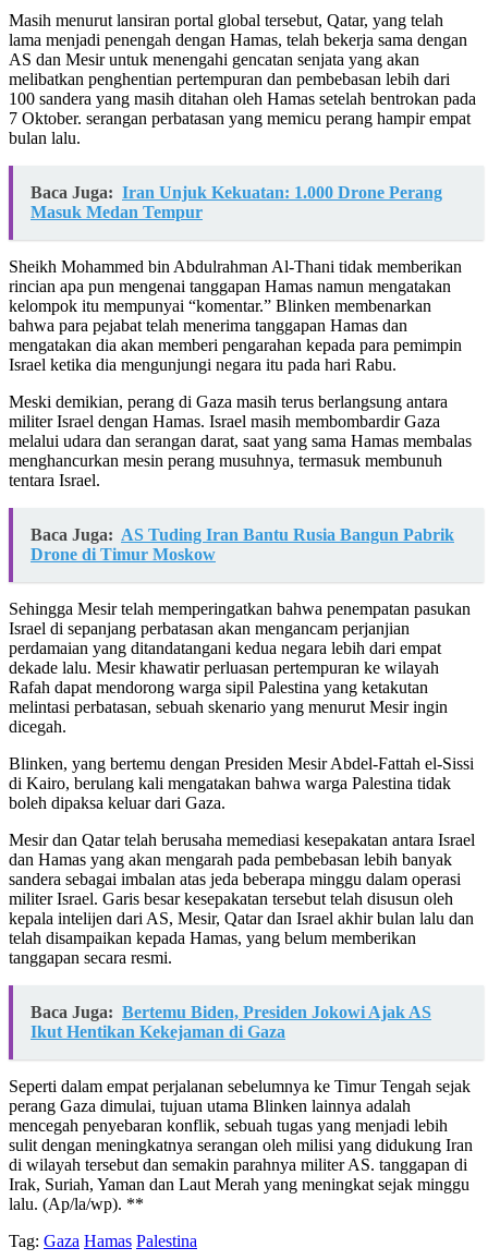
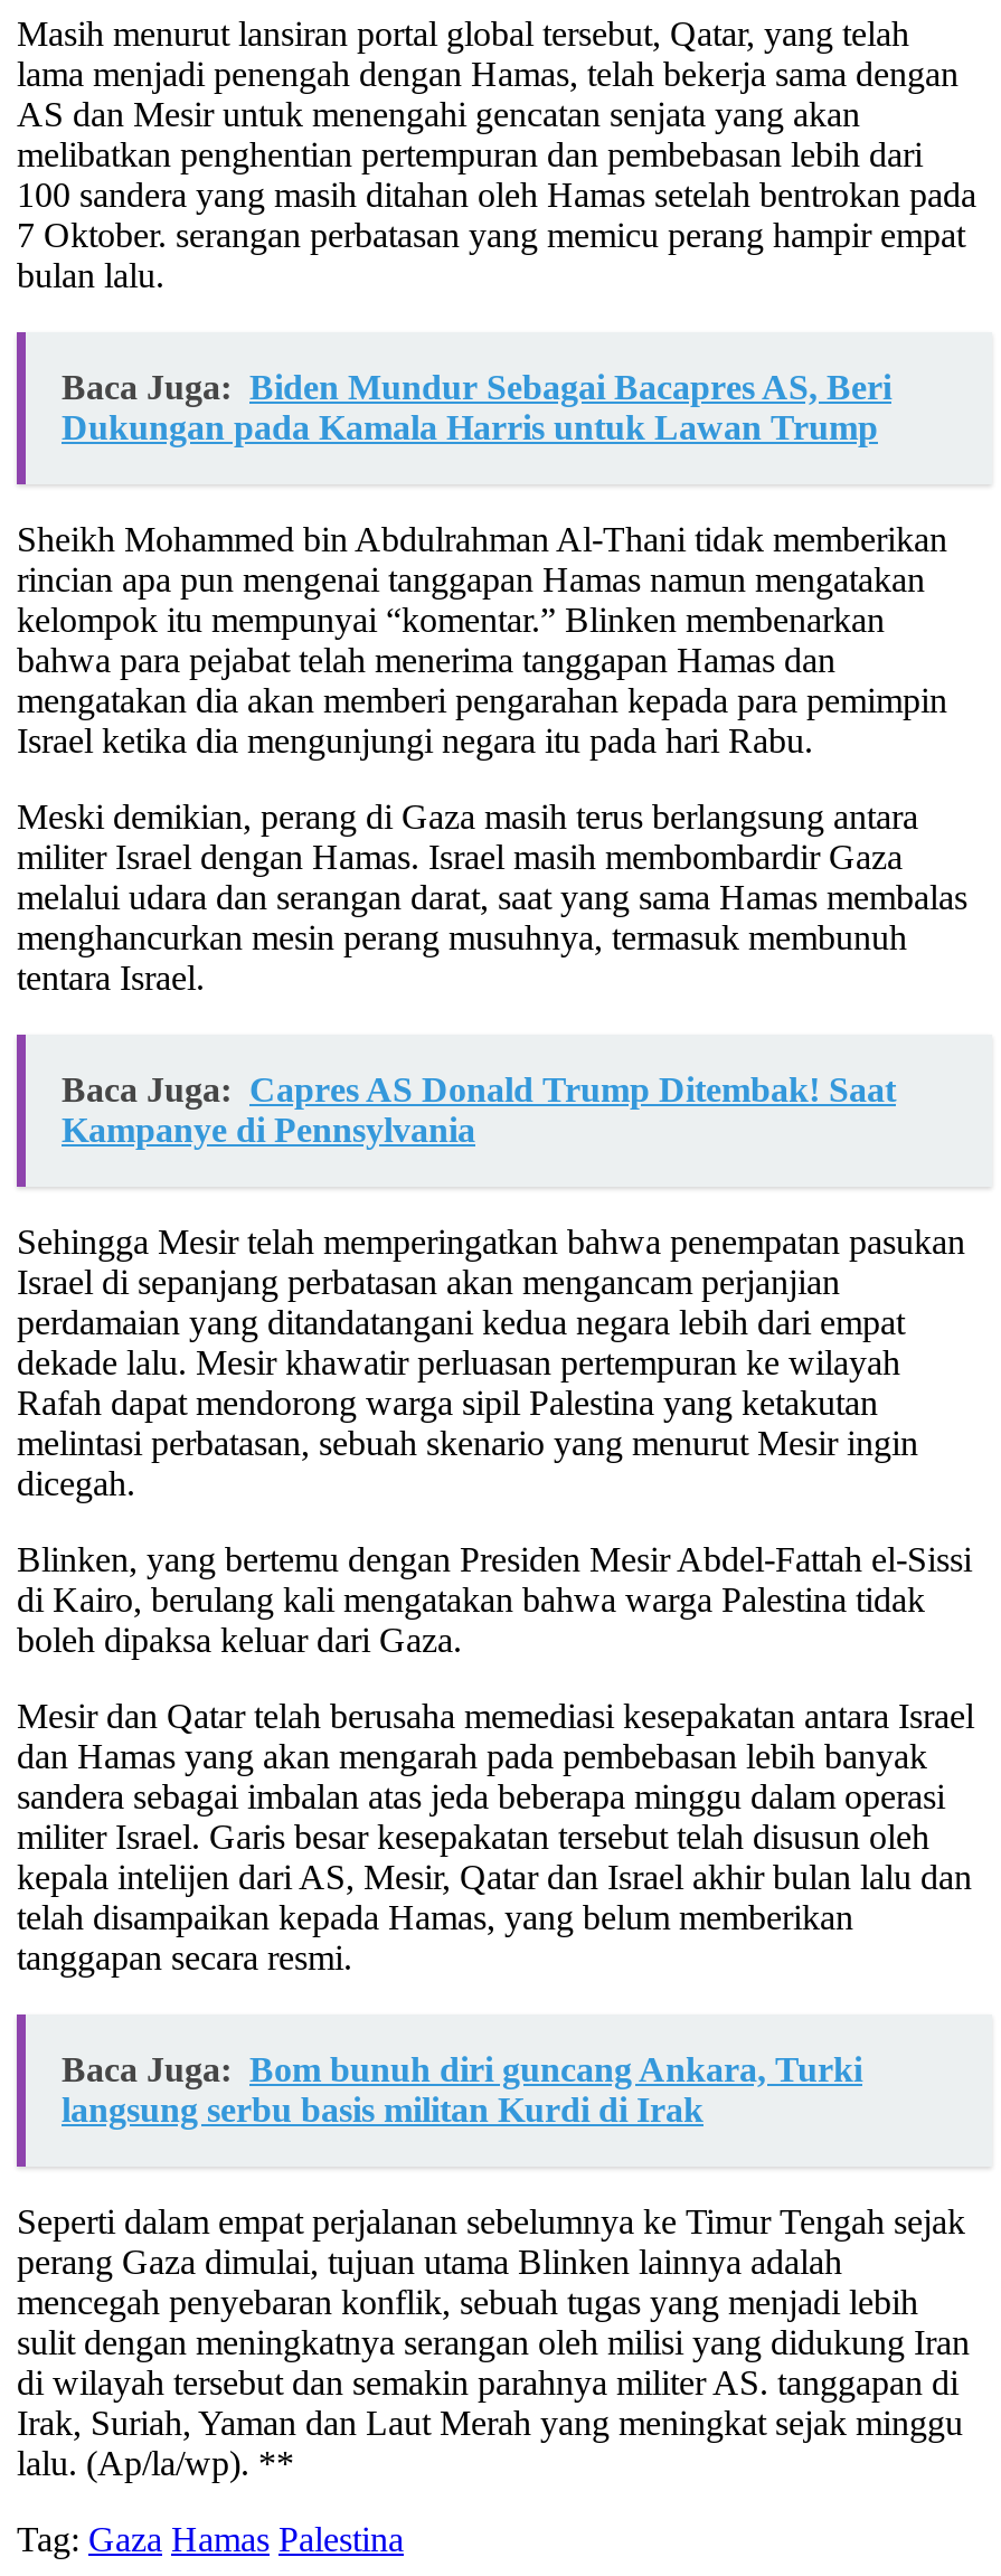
- Baca Juga: Iran Unjuk Kekuatan: 1.000 Drone Perang
- Masuk Medan Tempur
+ Baca Juga: Biden Mundur Sebagai Bacapres AS, Beri
+ Dukungan pada Kamala Harris untuk Lawan Trump

- Baca Juga: AS Tuding Iran Bantu Rusia Bangun Pabrik
- Drone di Timur Moskow
+ Baca Juga: Capres AS Donald Trump Ditembak! Saat
+ Kampanye di Pennsylvania

- Baca Juga: Bertemu Biden, Presiden Jokowi Ajak AS
- Ikut Hentikan Kekejaman di Gaza
+ Baca Juga: Bom bunuh diri guncang Ankara, Turki
+ langsung serbu basis militan Kurdi di Irak
